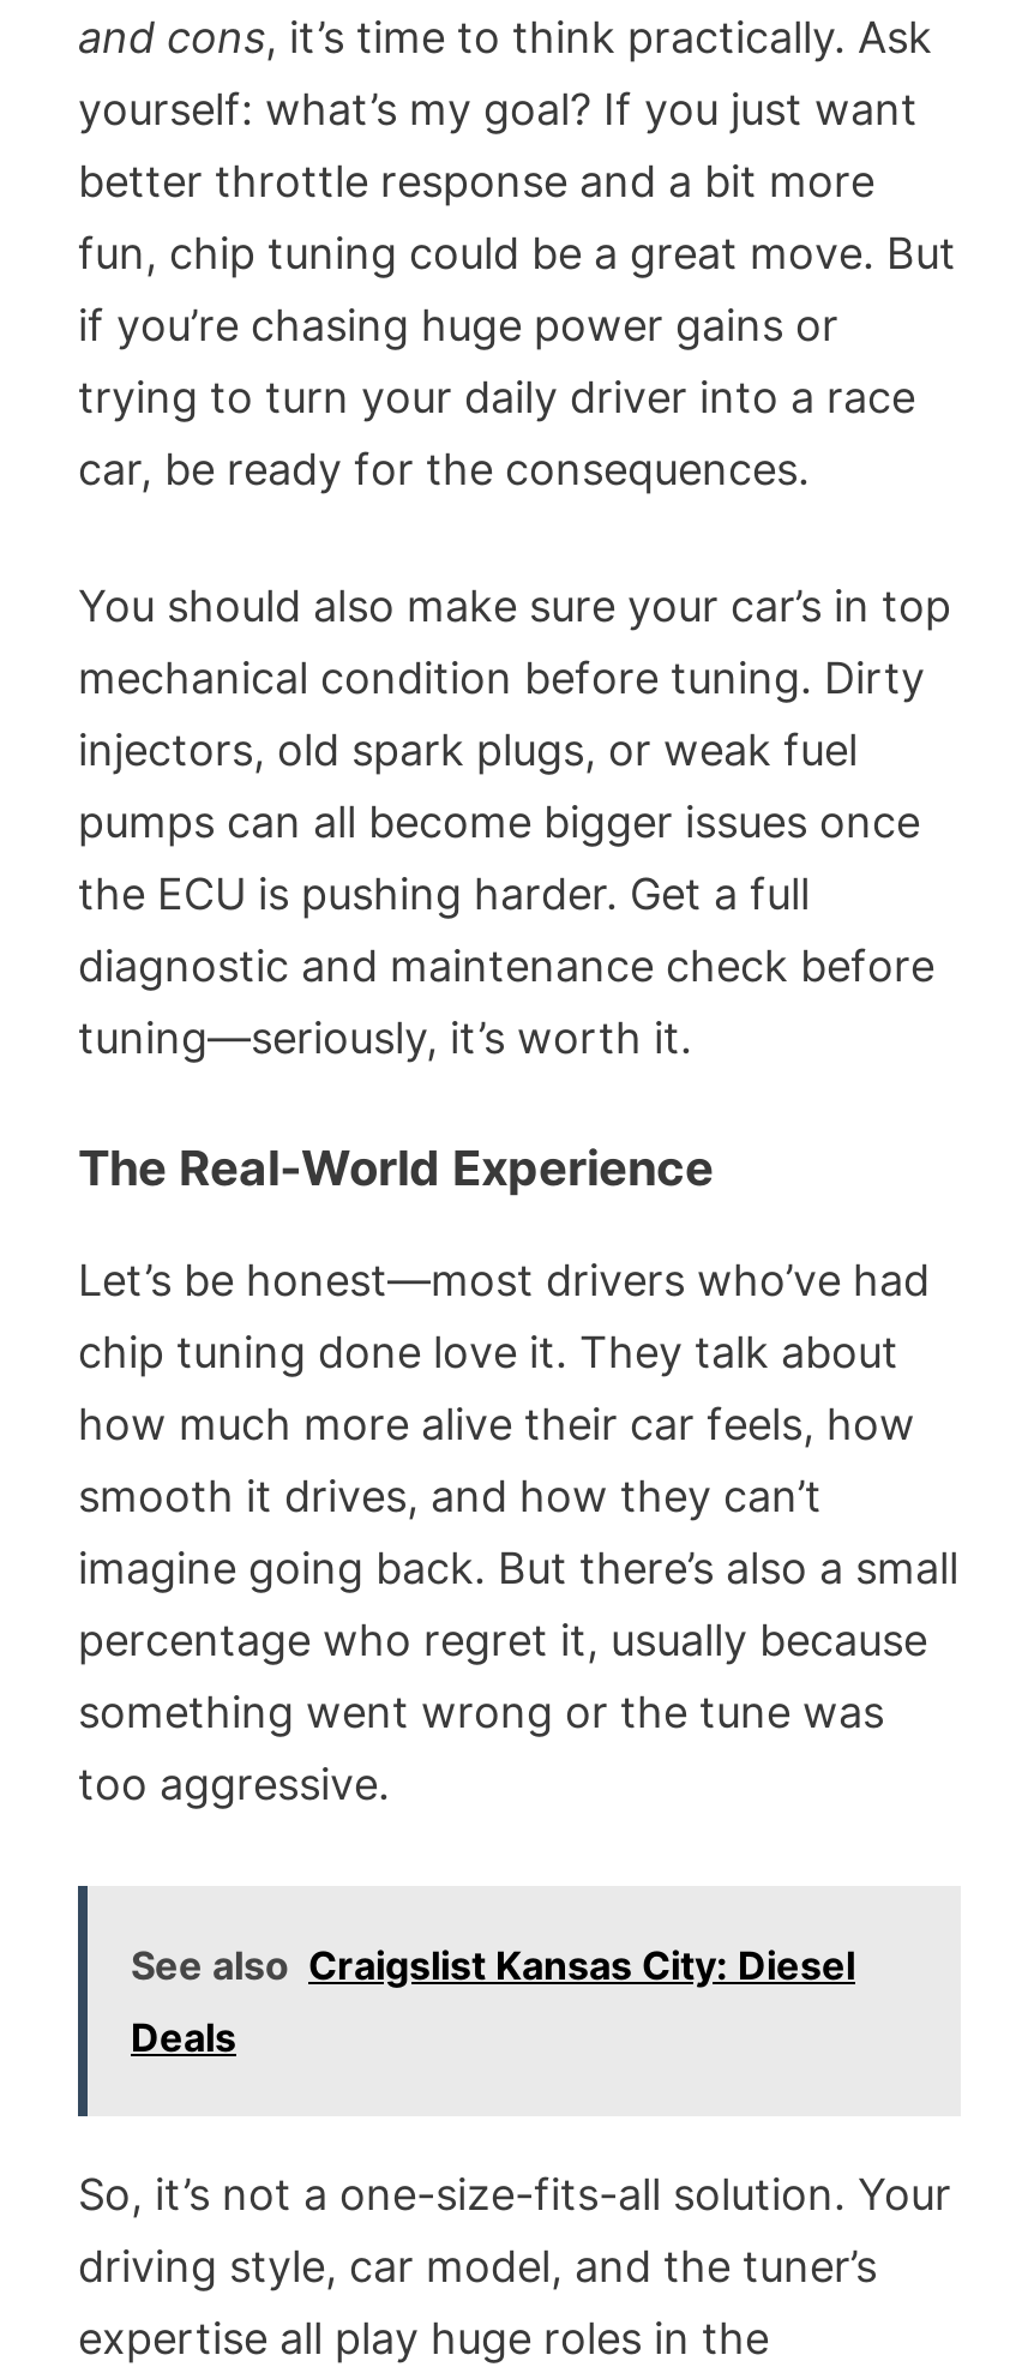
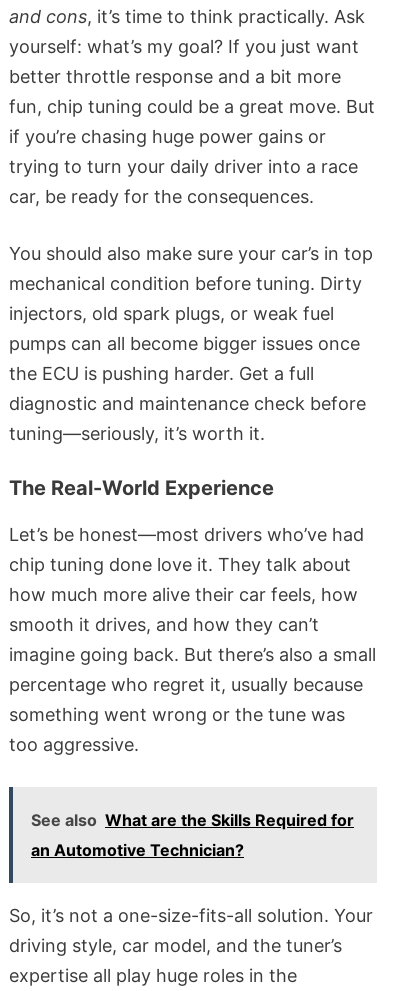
- See also Craigslist Kansas City: Diesel
+ See also What are the Skills Required for

- Deals
+ an Automotive Technician?
